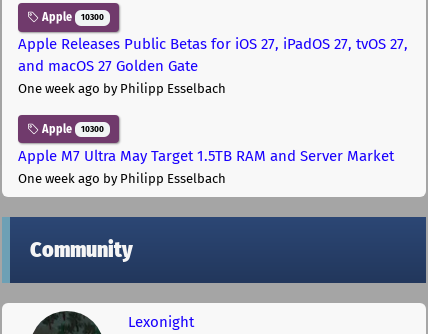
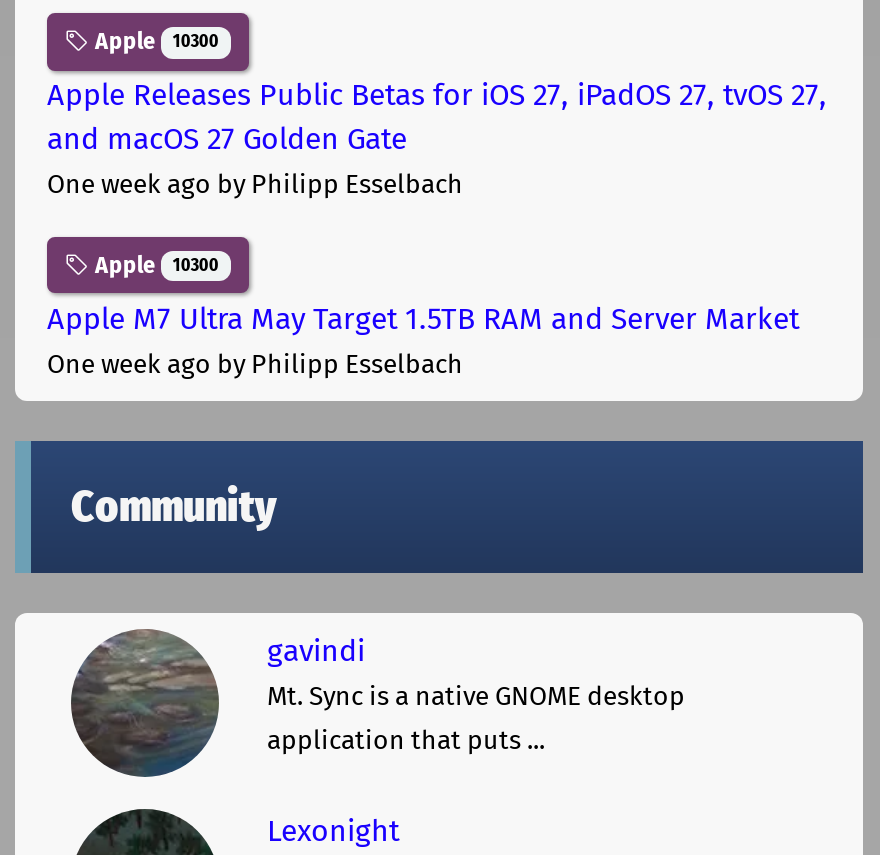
+ [image]
+ gavindi
+ Mt. Sync is a native GNOME desktop
+ application that puts ...
